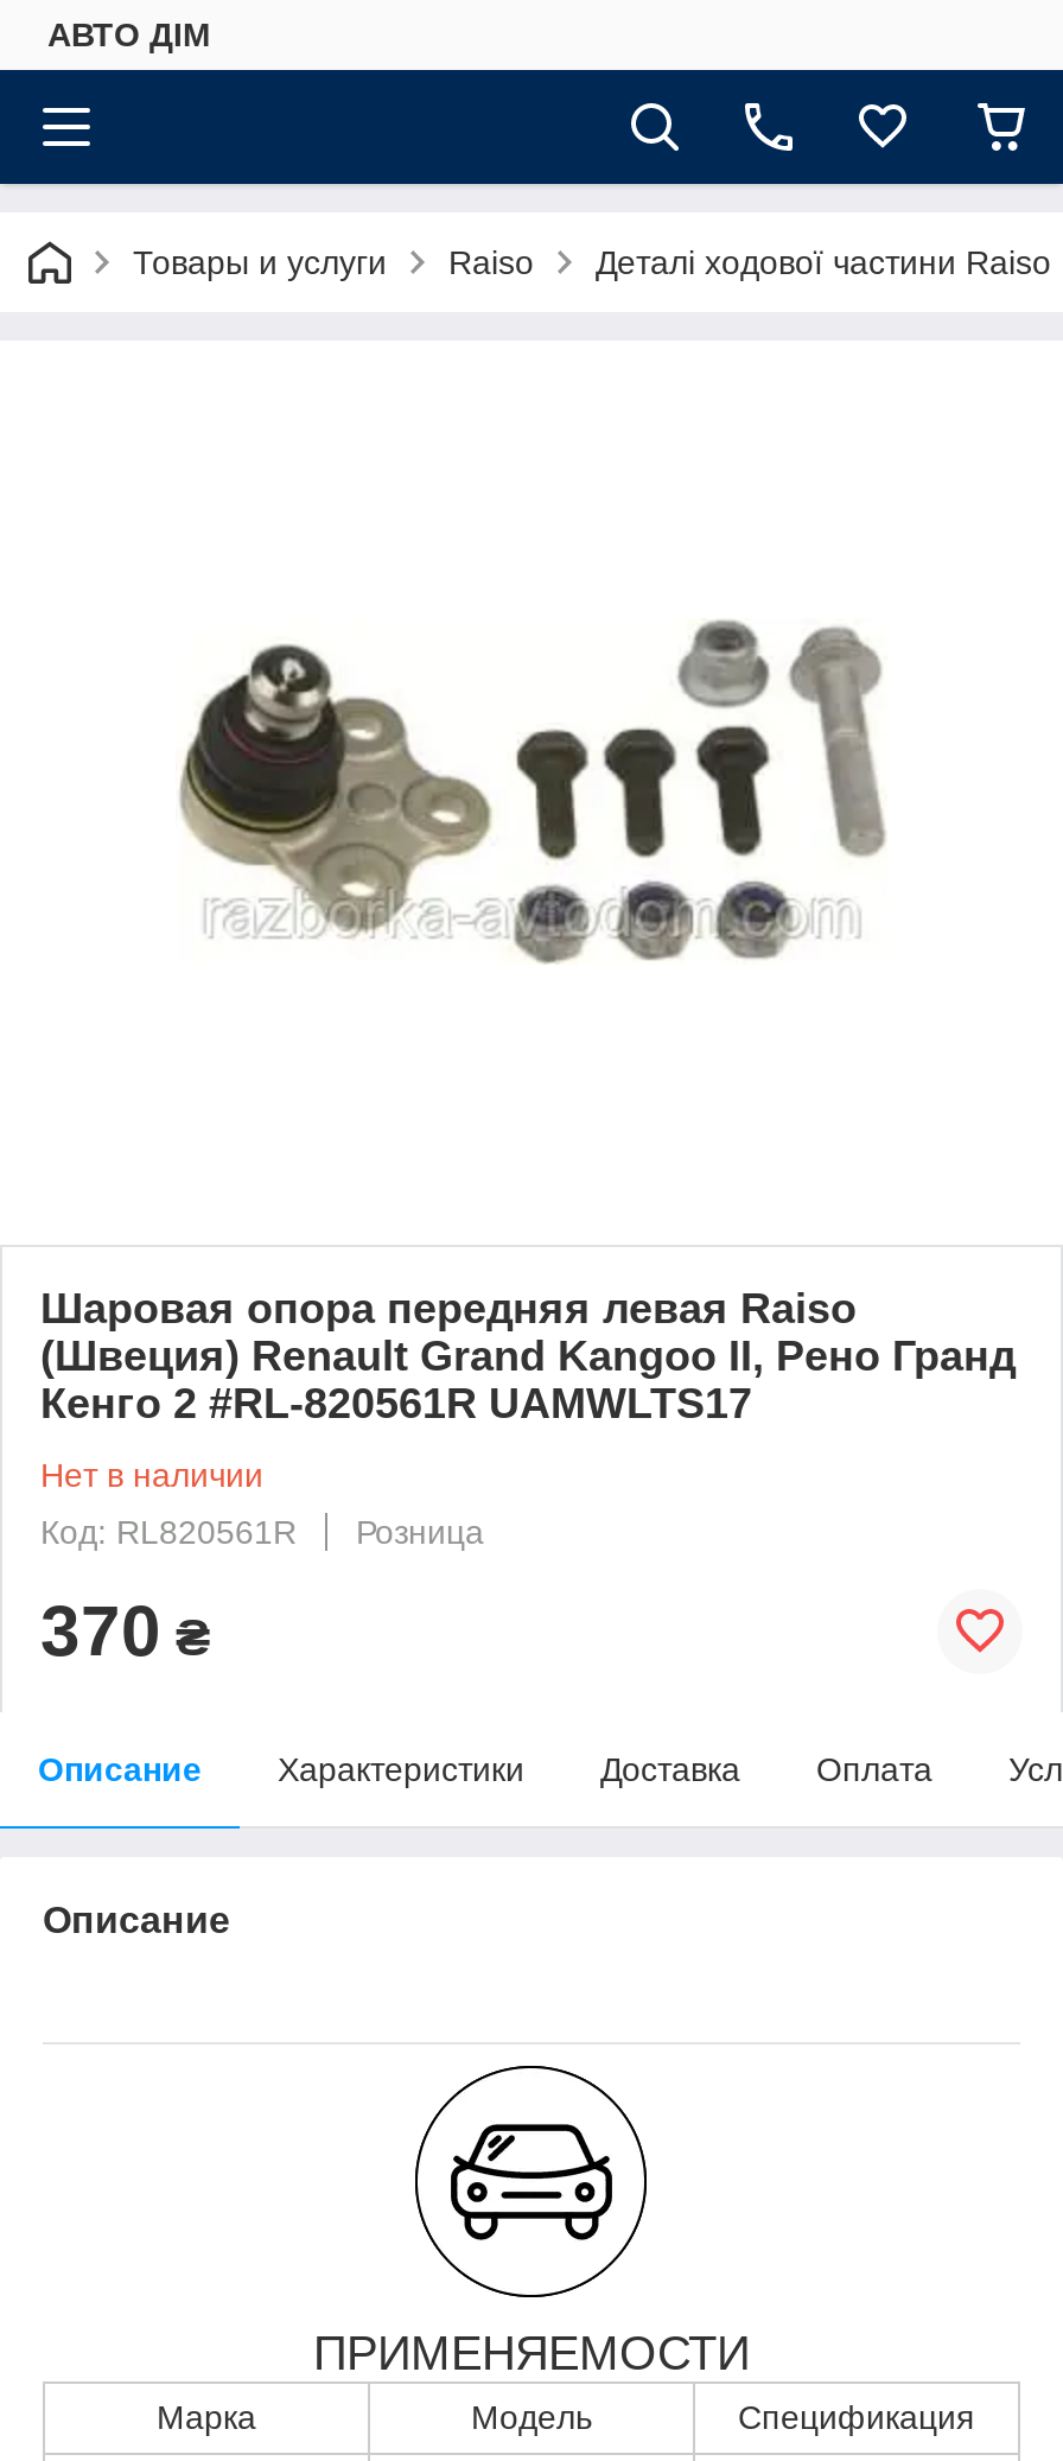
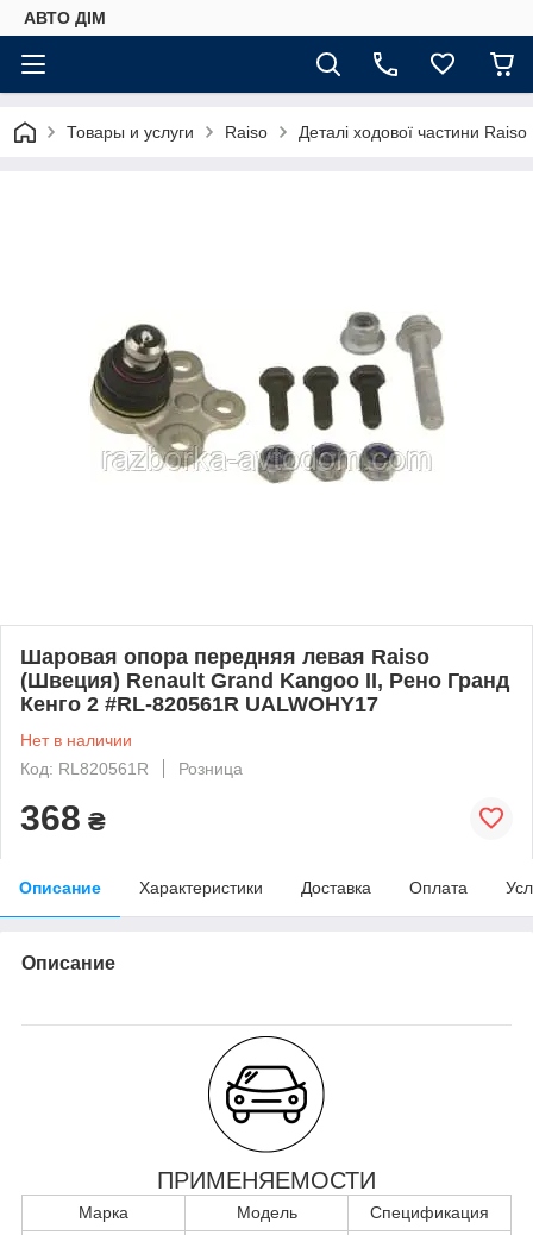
- Кенго 2 #RL-820561R UAMWLTS17
+ Кенго 2 #RL-820561R UALWOHY17

- 370 ₴
+ 368 ₴
